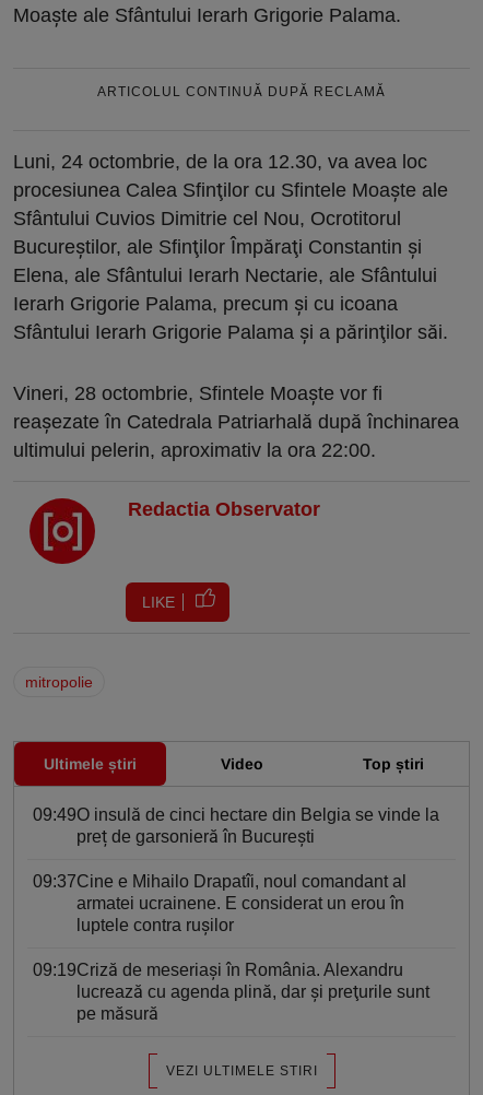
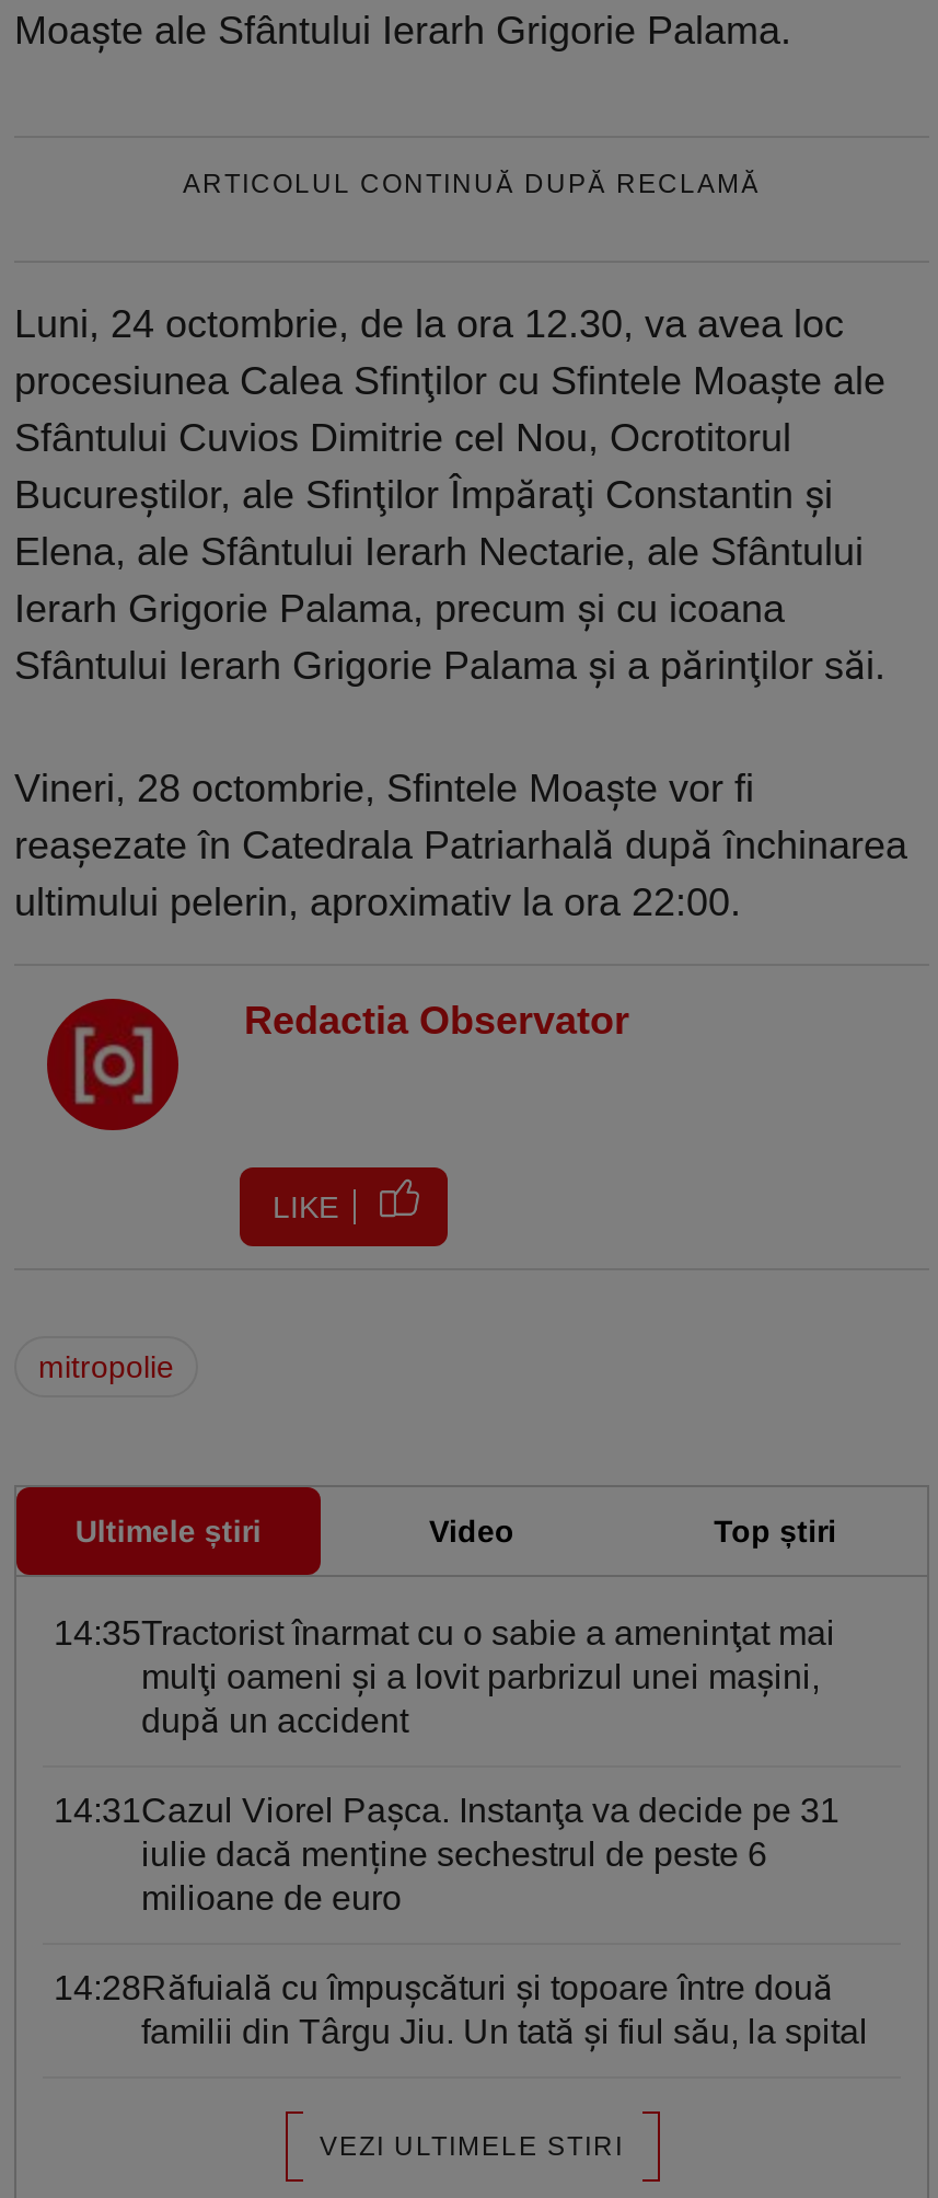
- 09:49O insulă de cinci hectare din Belgia se vinde la
- preț de garsonieră în Bucureşti
+ 14:35Tractorist înarmat cu o sabie a ameninţat mai
+ mulţi oameni şi a lovit parbrizul unei maşini,
+ după un accident

- 09:37Cine e Mihailo Drapatîi, noul comandant al
- armatei ucrainene. E considerat un erou în
- luptele contra ruşilor
+ 14:31Cazul Viorel Pașca. Instanţa va decide pe 31
+ iulie dacă menține sechestrul de peste 6
+ milioane de euro

- 09:19Criză de meseriași în România. Alexandru
- lucrează cu agenda plină, dar şi preţurile sunt
- pe măsură
+ 14:28Răfuială cu împuşcături şi topoare între două
+ familii din Târgu Jiu. Un tată şi fiul său, la spital
